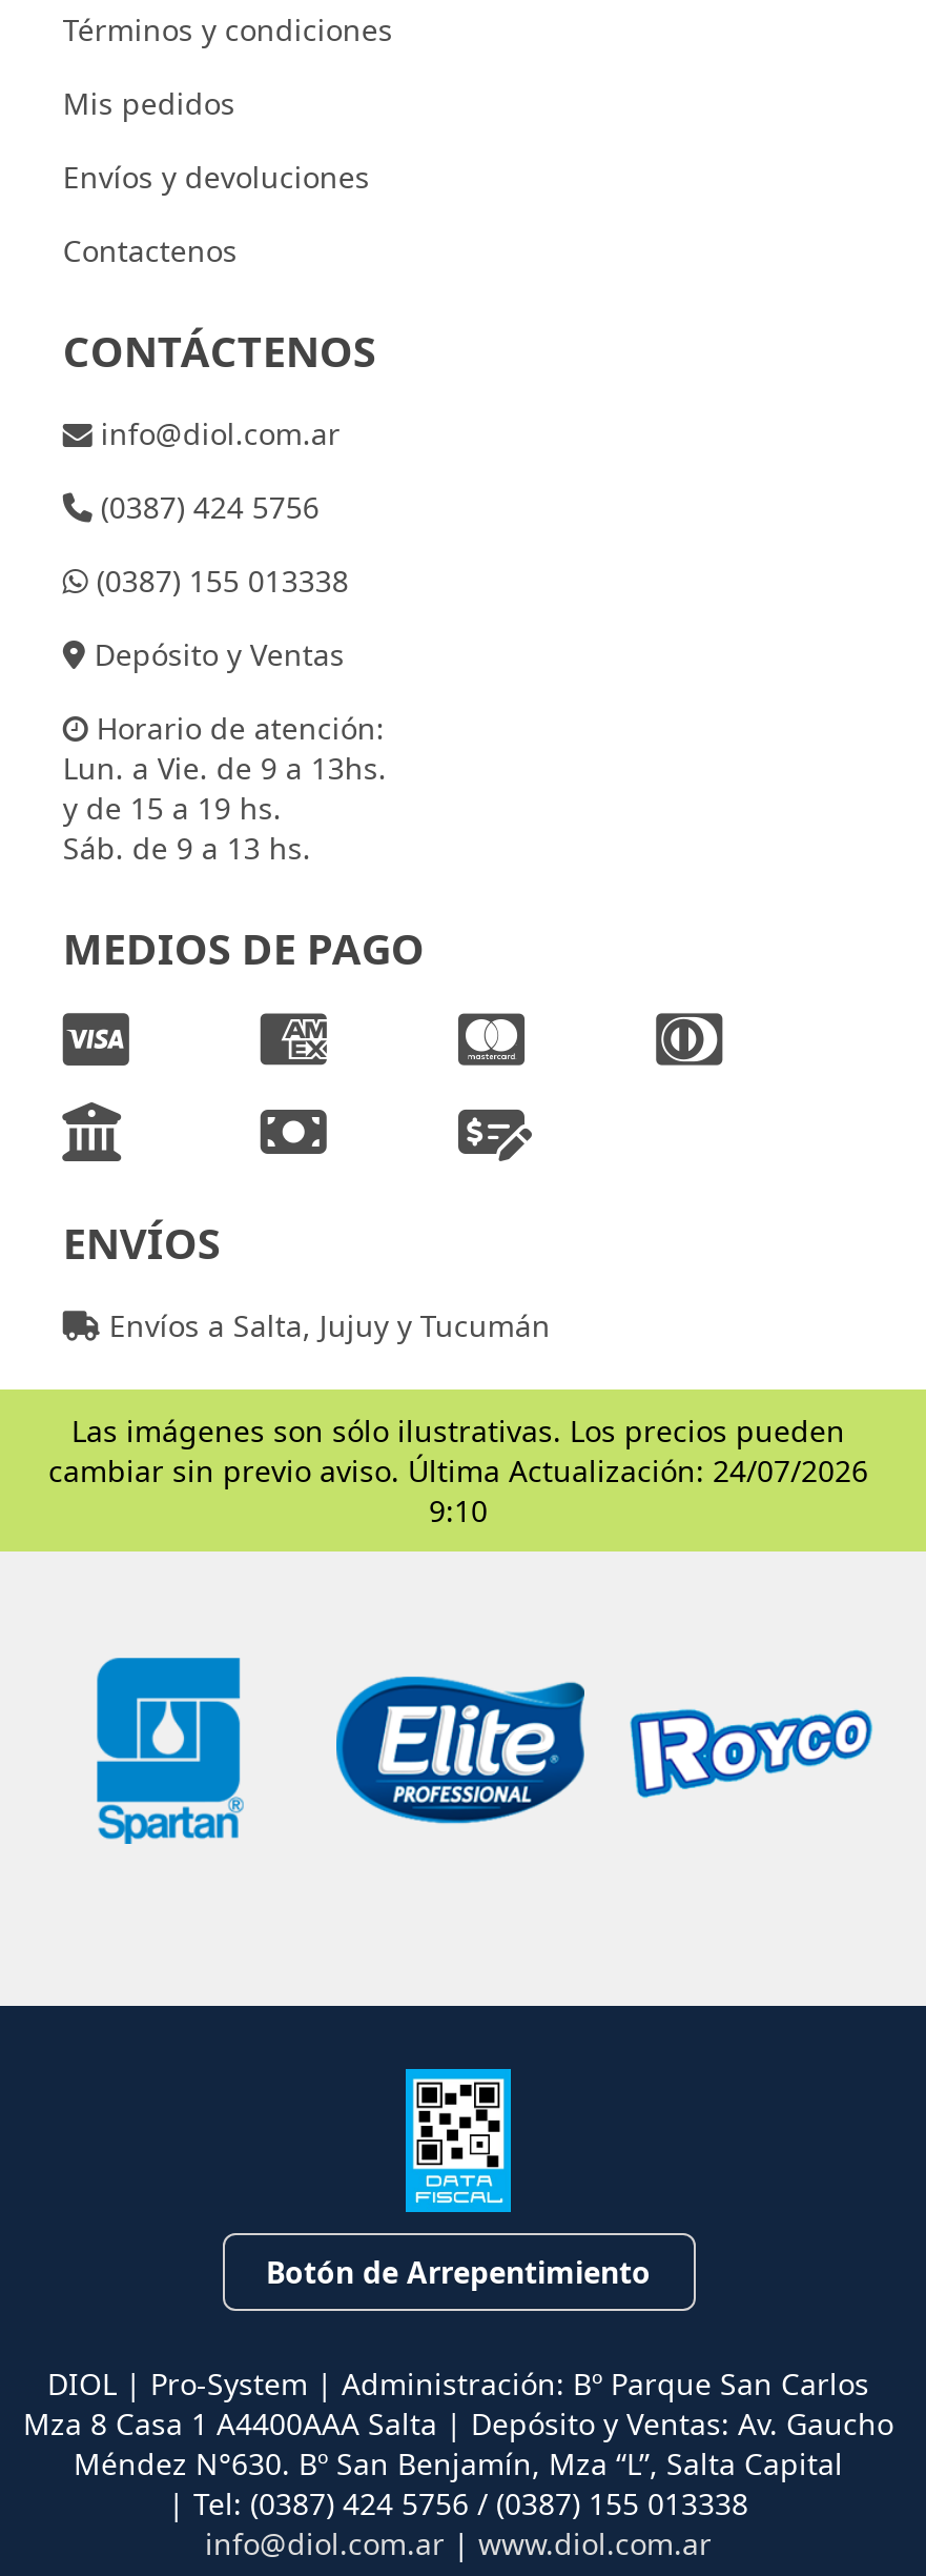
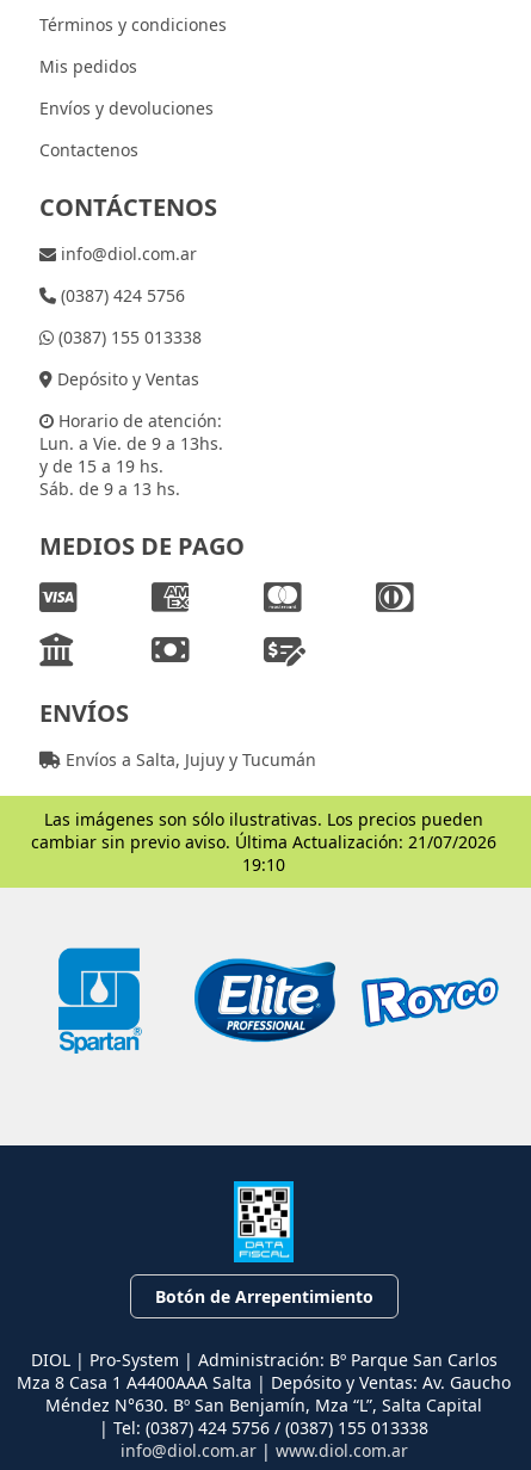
- cambiar sin previo aviso. Última Actualización: 24/07/2026
+ cambiar sin previo aviso. Última Actualización: 21/07/2026

- 9:10
+ 19:10
